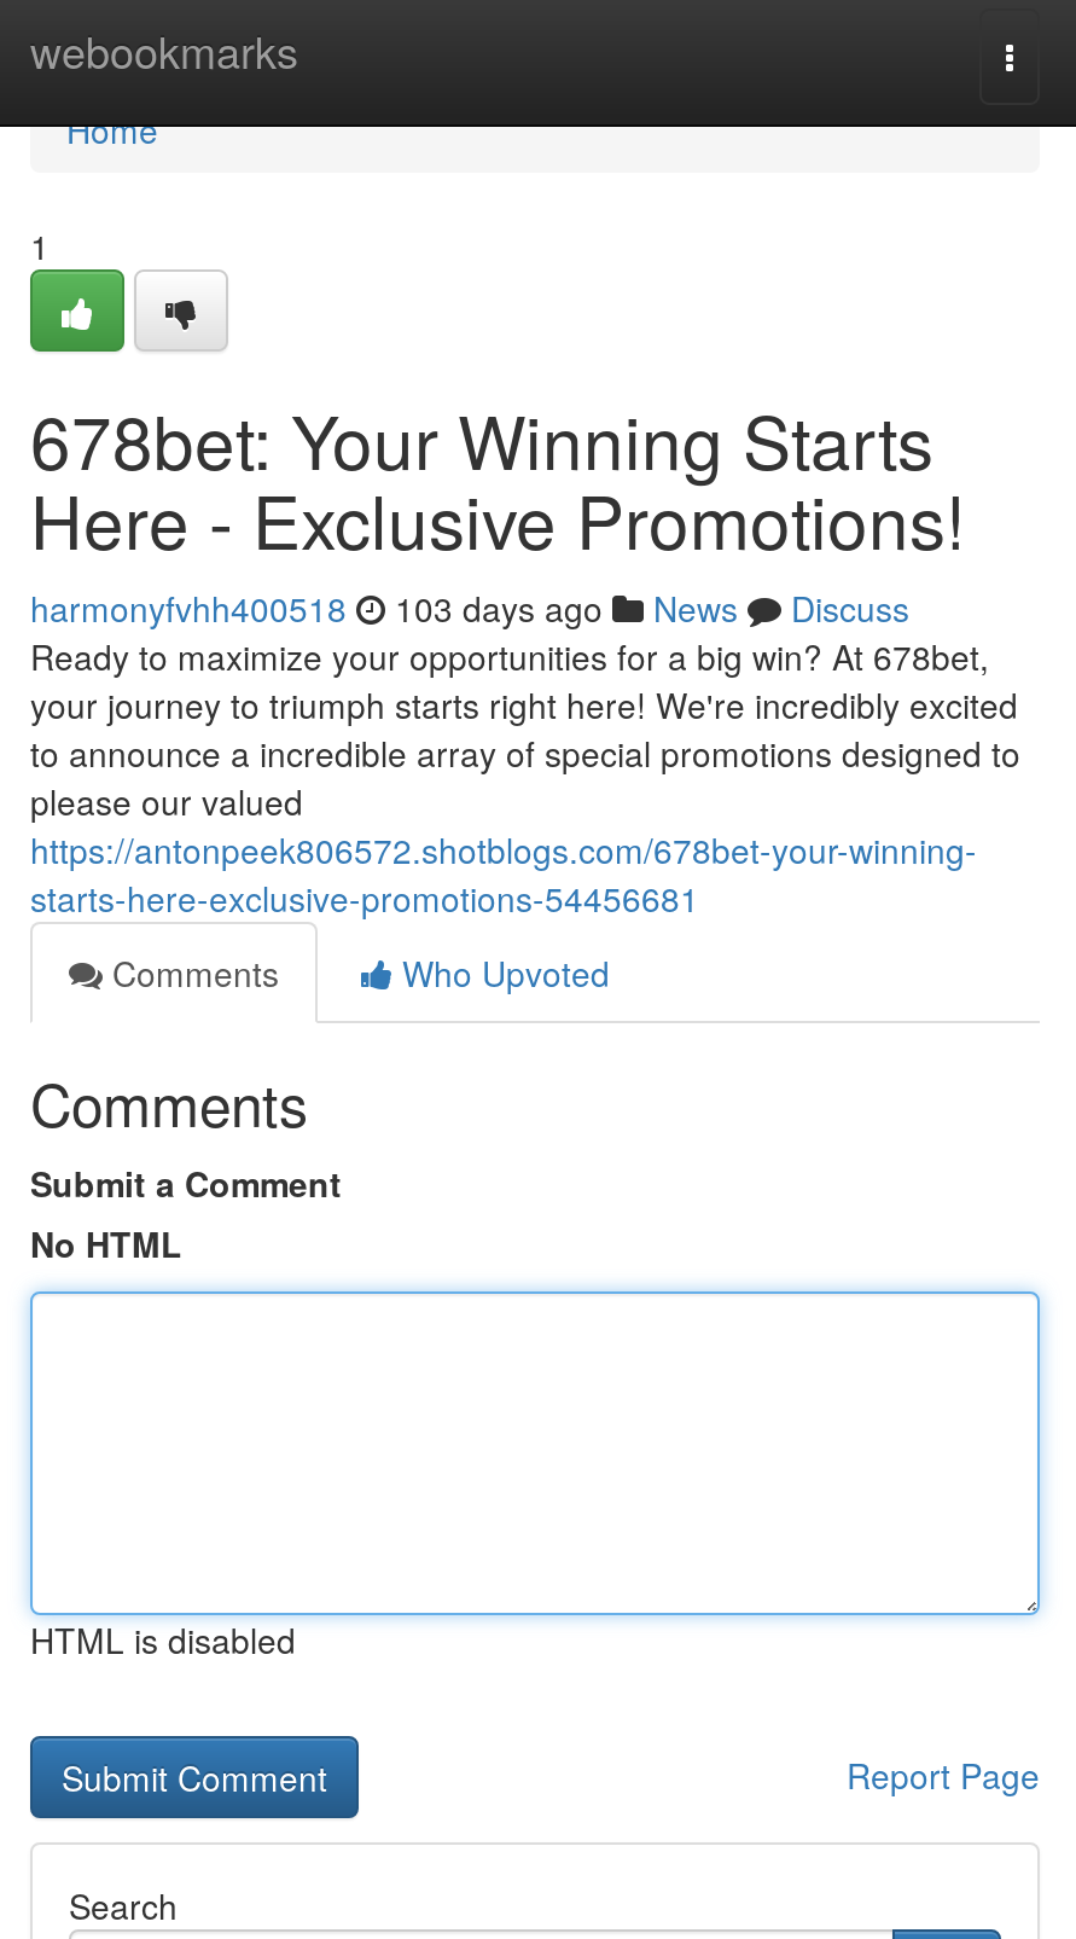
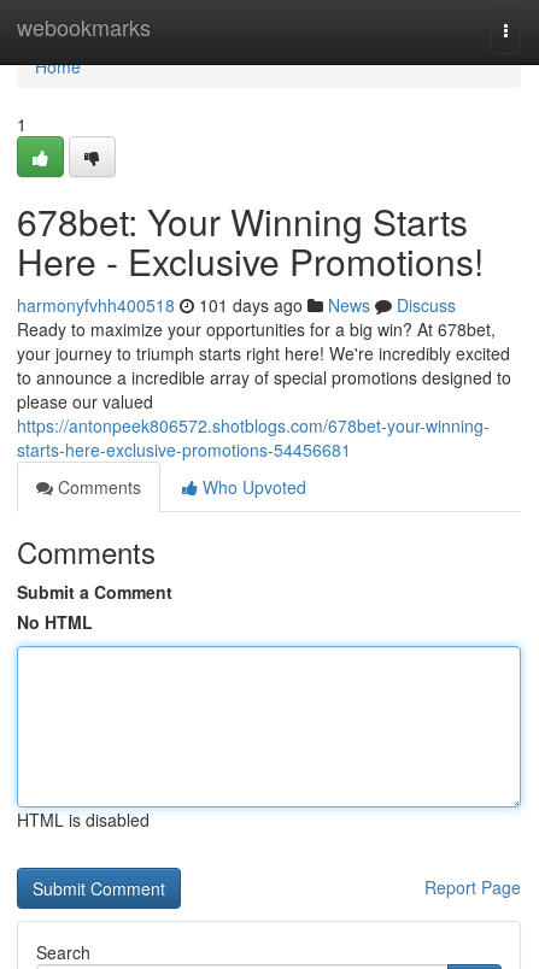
- harmonyfvhh400518 103 days ago News Discuss
+ harmonyfvhh400518 101 days ago News Discuss
